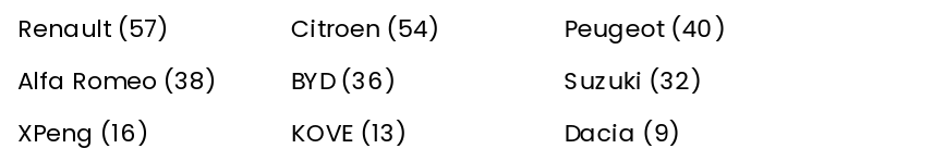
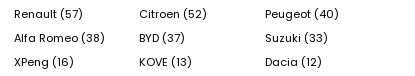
- Citroen (54)
+ Citroen (52)

- BYD (36)
+ BYD (37)

- Suzuki (32)
+ Suzuki (33)

- Dacia (9)
+ Dacia (12)
